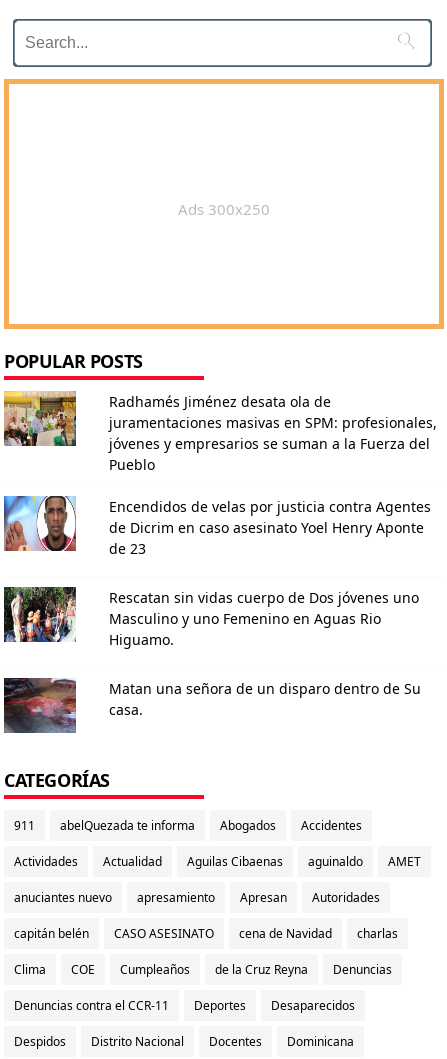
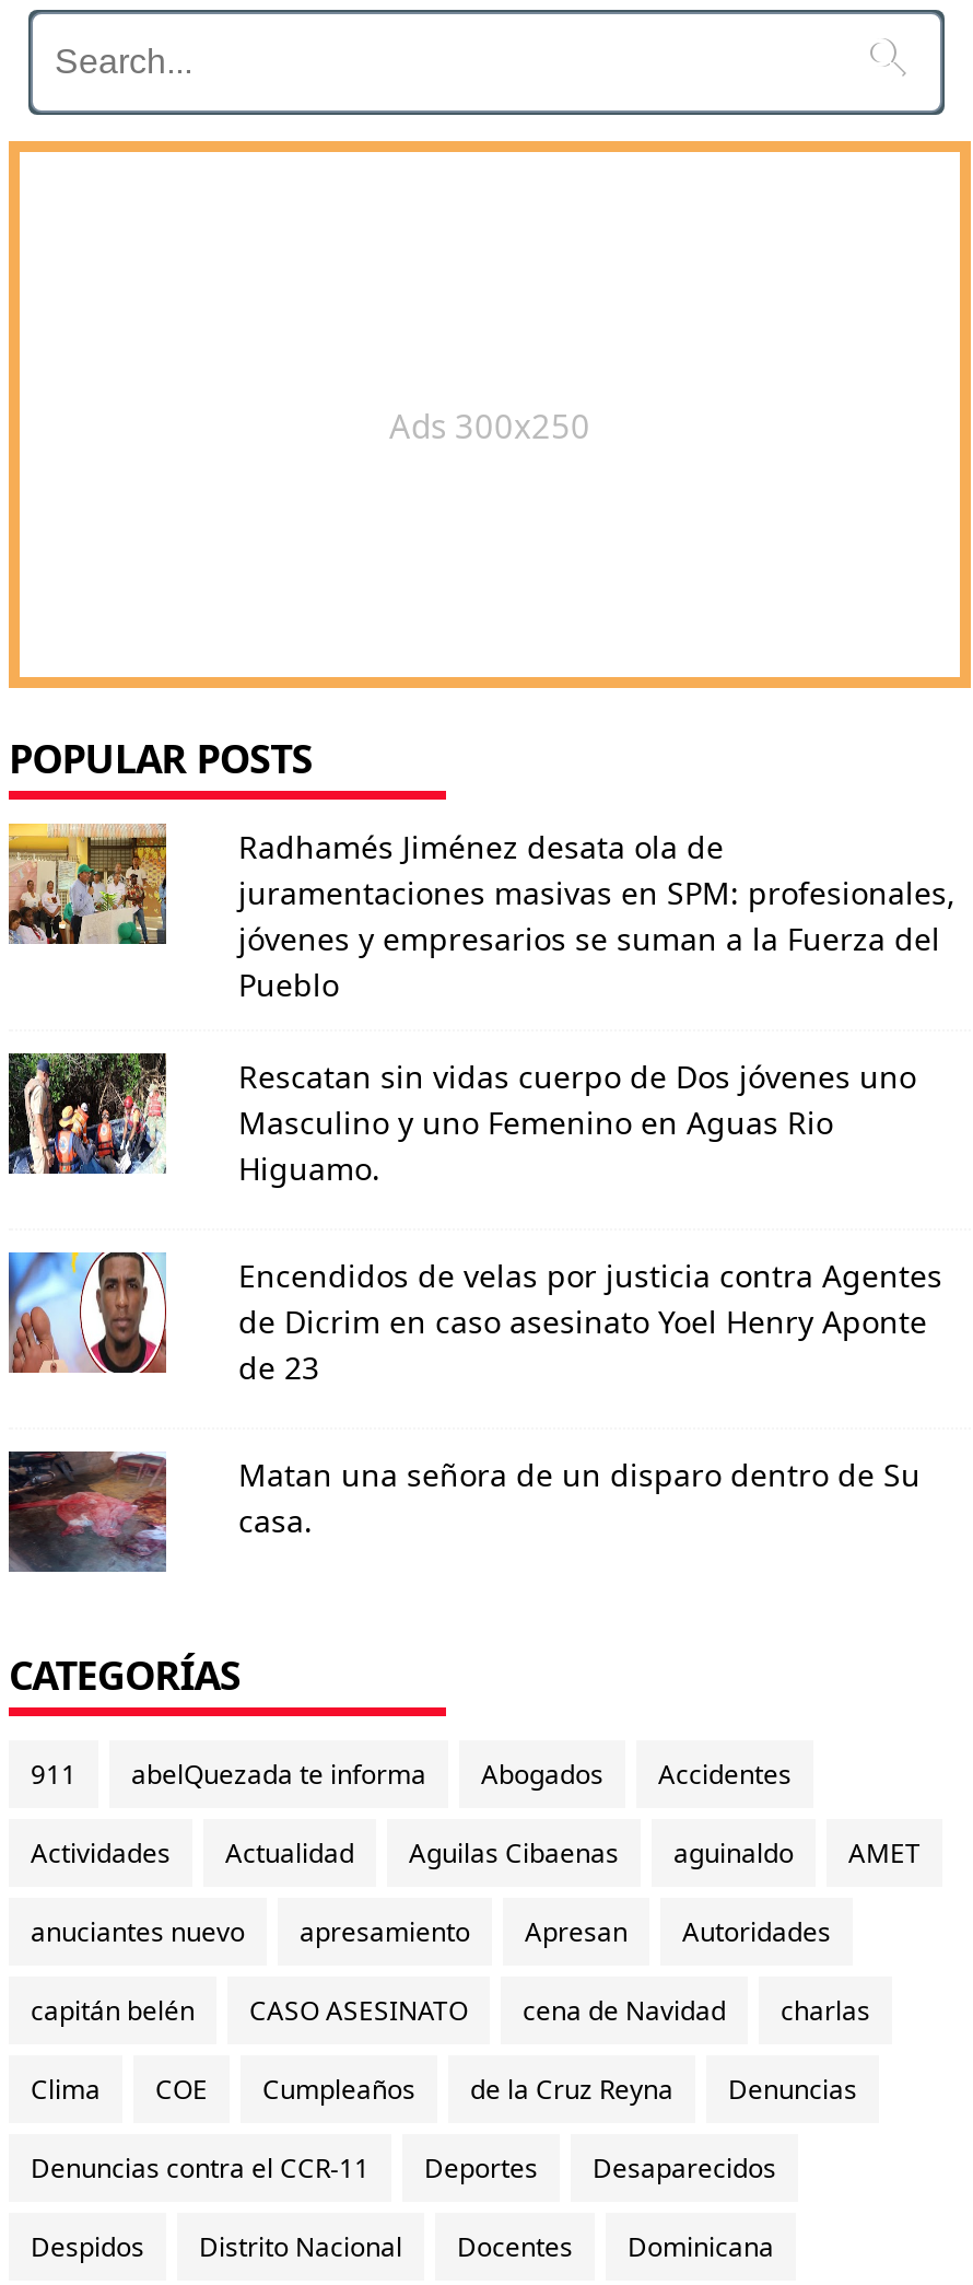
moved down: [image] | Encendidos de velas por justicia contra Agentes | de Dicrim en caso asesinato Yoel Henry Aponte | de 23

moved up: [image] | Rescatan sin vidas cuerpo de Dos jóvenes uno | Masculino y uno Femenino en Aguas Rio | Higuamo.
